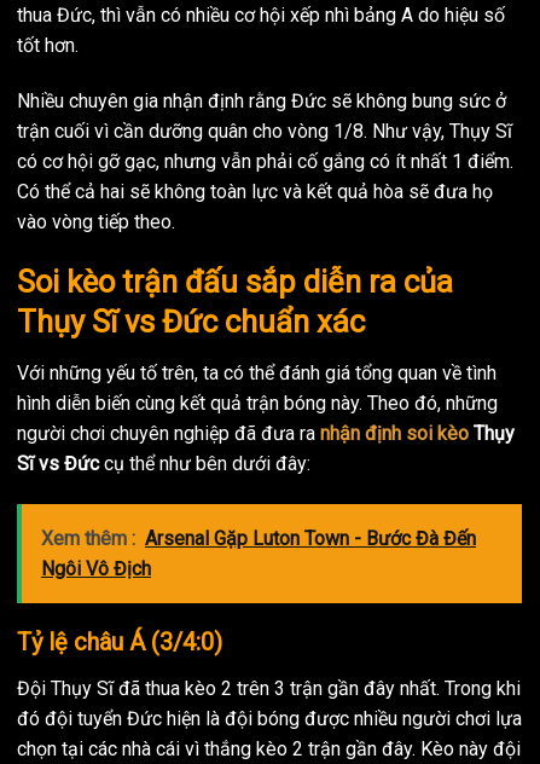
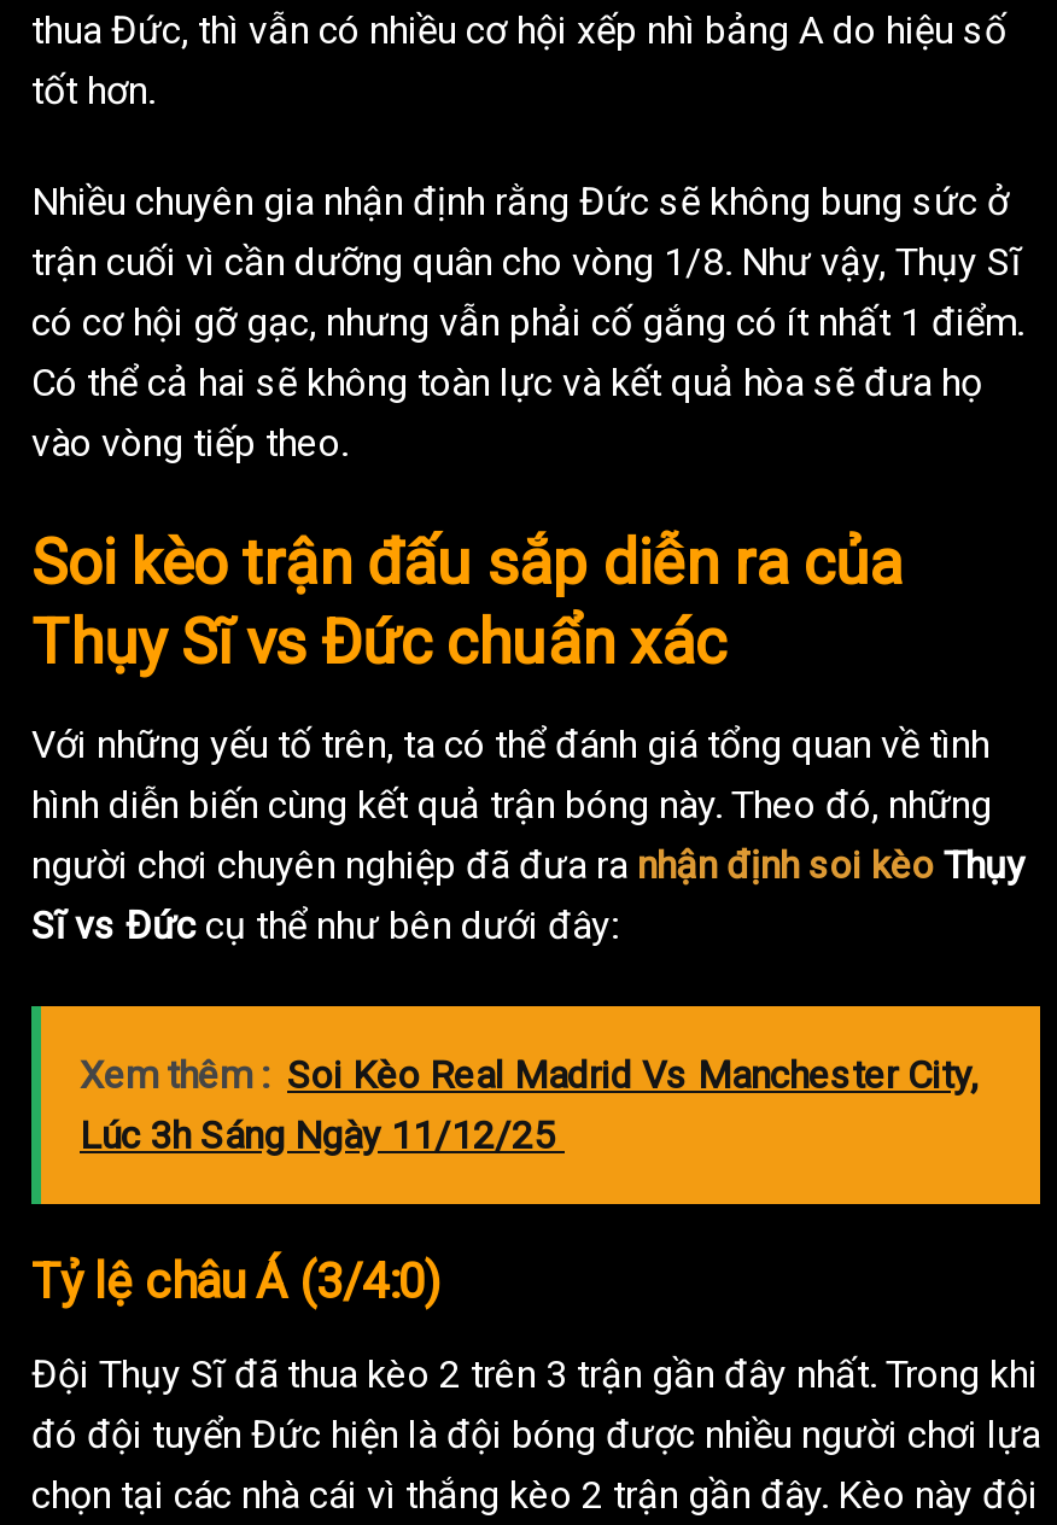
- Xem thêm : Arsenal Gặp Luton Town - Bước Đà Đến
- Ngôi Vô Địch
+ Xem thêm : Soi Kèo Real Madrid Vs Manchester City,
+ Lúc 3h Sáng Ngày 11/12/25
